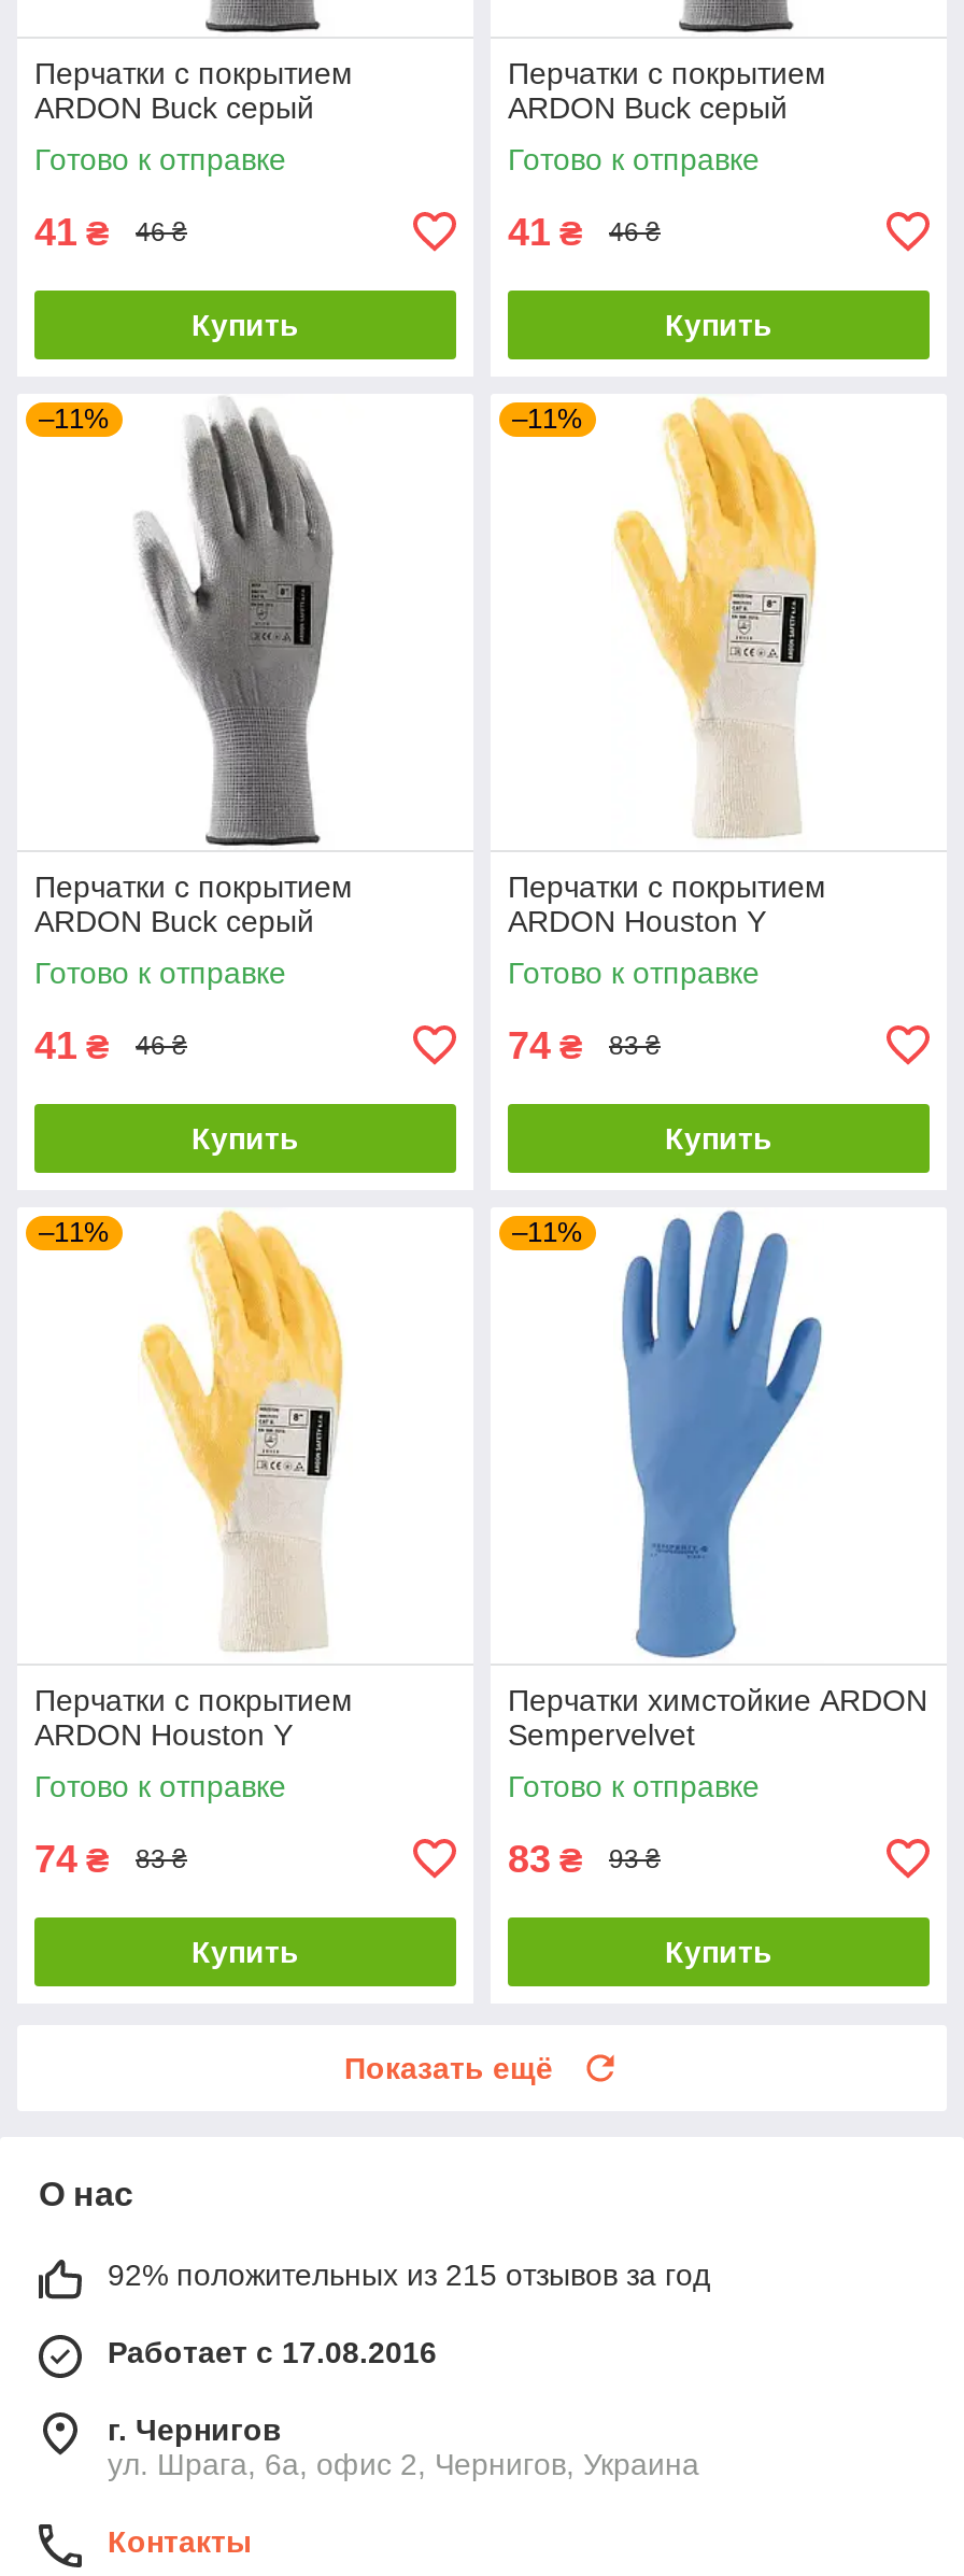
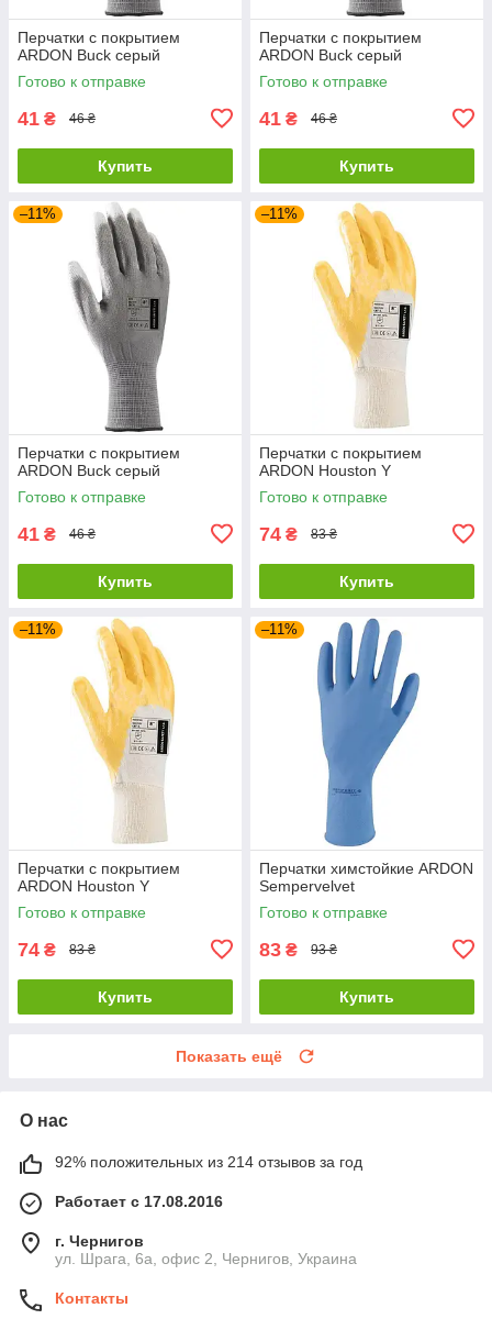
- 92% положительных из 215 отзывов за год
+ 92% положительных из 214 отзывов за год
